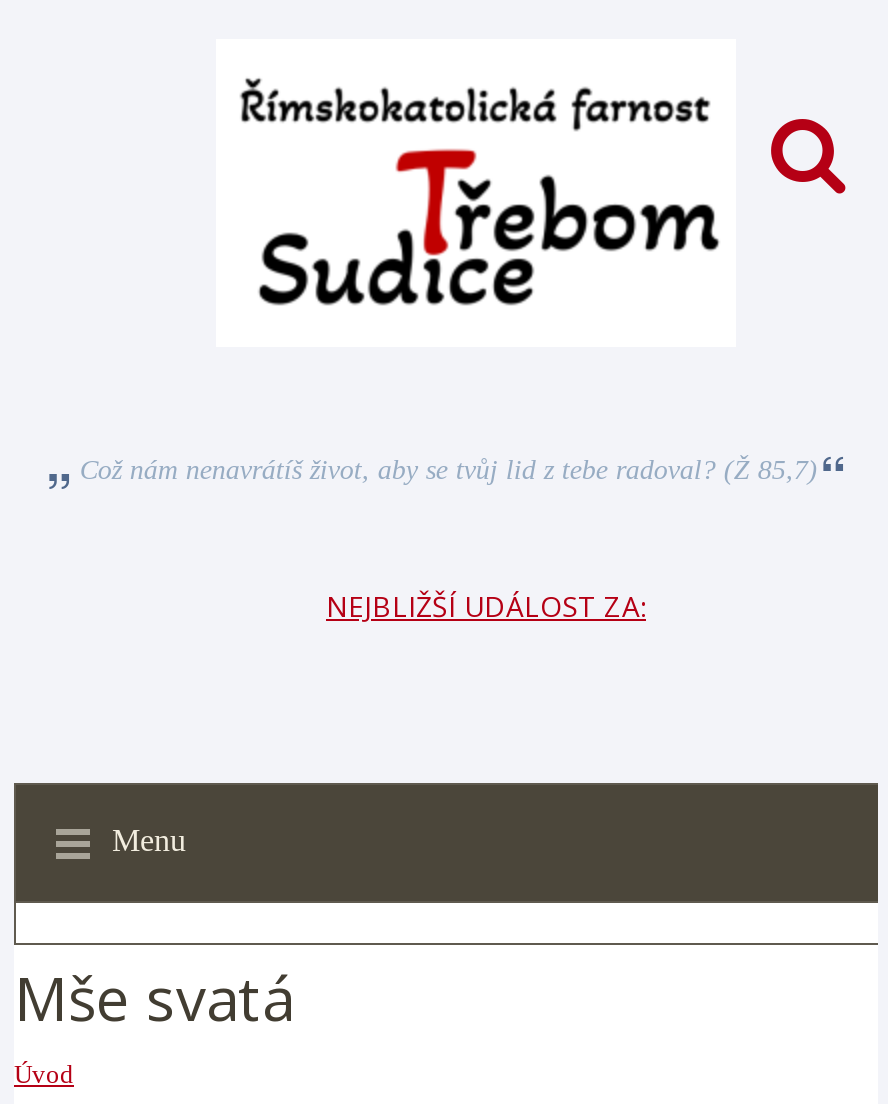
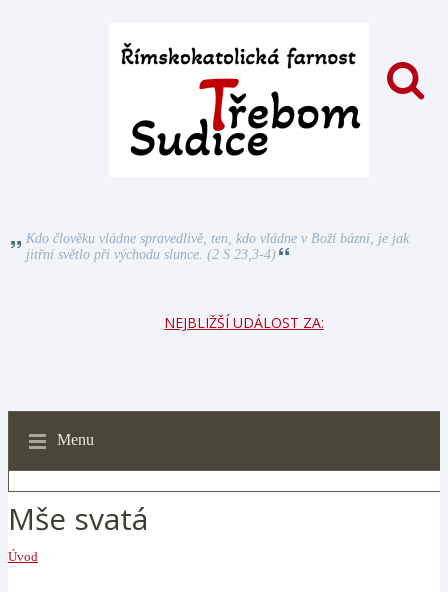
- Což nám nenavrátíš život, aby se tvůj lid z tebe radoval? (Ž 85,7)
+ Kdo člověku vládne spravedlivě, ten, kdo vládne v Boží bázni, je jak
+ jitřní světlo při východu slunce. (2 S 23,3-4)
